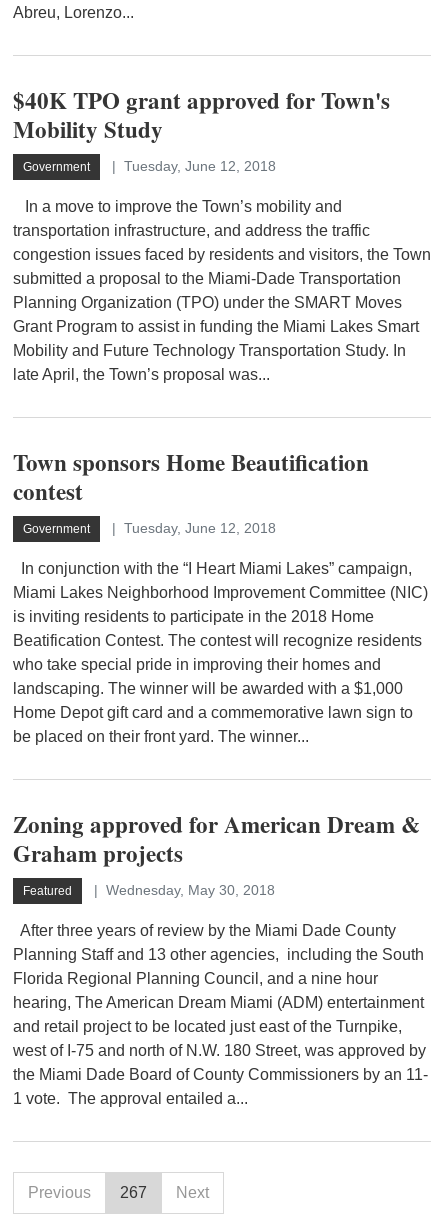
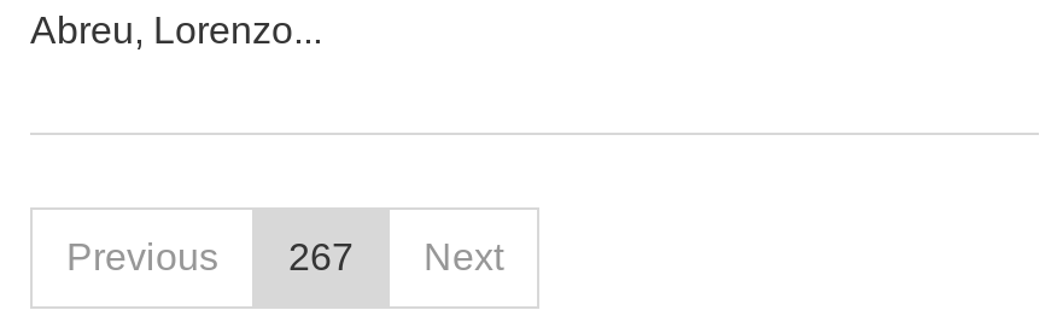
- $40K TPO grant approved for Town's
- Mobility Study
- Government
- Tuesday, June 12, 2018
- In a move to improve the Town’s mobility and
- transportation infrastructure, and address the traffic
- congestion issues faced by residents and visitors, the Town
- submitted a proposal to the Miami-Dade Transportation
- Planning Organization (TPO) under the SMART Moves
- Grant Program to assist in funding the Miami Lakes Smart
- Mobility and Future Technology Transportation Study. In
- late April, the Town’s proposal was...
- Town sponsors Home Beautification
- contest
- Government
- Tuesday, June 12, 2018
- In conjunction with the “I Heart Miami Lakes” campaign,
- Miami Lakes Neighborhood Improvement Committee (NIC)
- is inviting residents to participate in the 2018 Home
- Beatification Contest. The contest will recognize residents
- who take special pride in improving their homes and
- landscaping. The winner will be awarded with a $1,000
- Home Depot gift card and a commemorative lawn sign to
- be placed on their front yard. The winner...
- Zoning approved for American Dream &
- Graham projects
- Featured
- Wednesday, May 30, 2018
- After three years of review by the Miami Dade County
- Planning Staff and 13 other agencies, including the South
- Florida Regional Planning Council, and a nine hour
- hearing, The American Dream Miami (ADM) entertainment
- and retail project to be located just east of the Turnpike,
- west of I-75 and north of N.W. 180 Street, was approved by
- the Miami Dade Board of County Commissioners by an 11-
- 1 vote. The approval entailed a...
